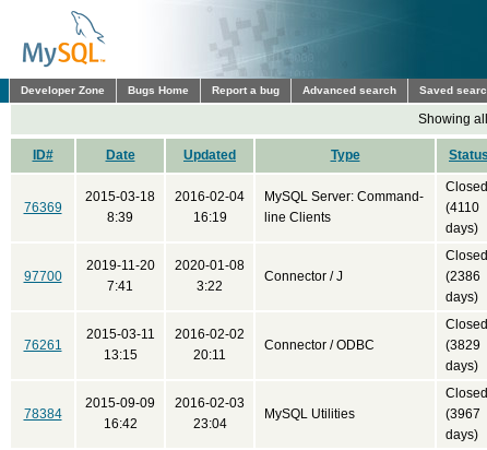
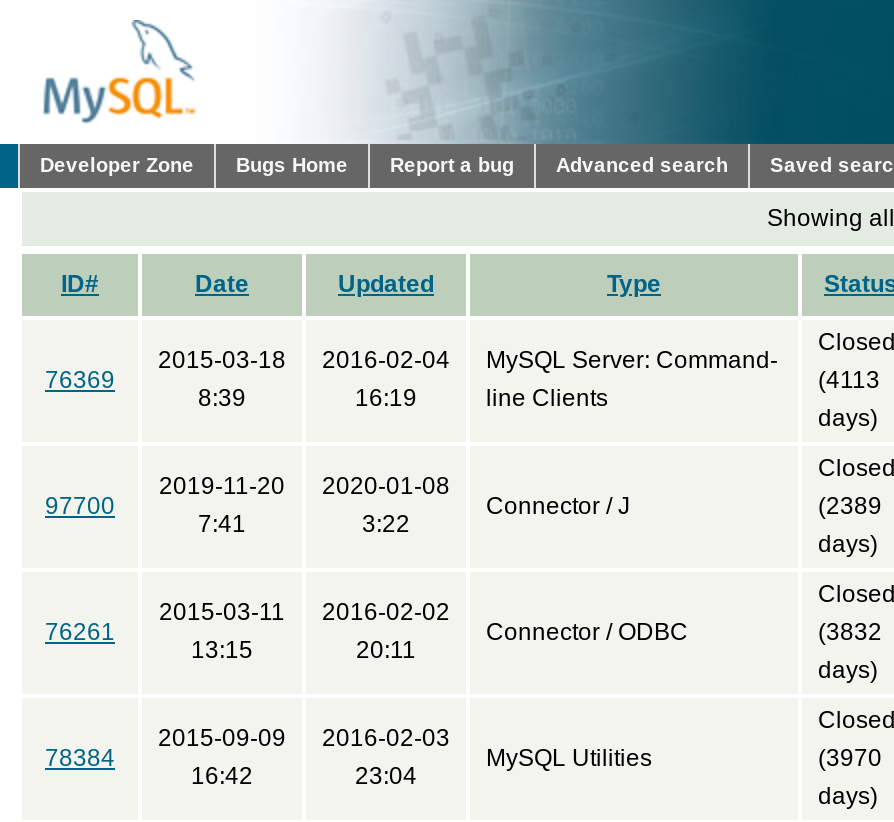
- (4110
+ (4113

- (2386
+ (2389

- (3829
+ (3832

- (3967
+ (3970
